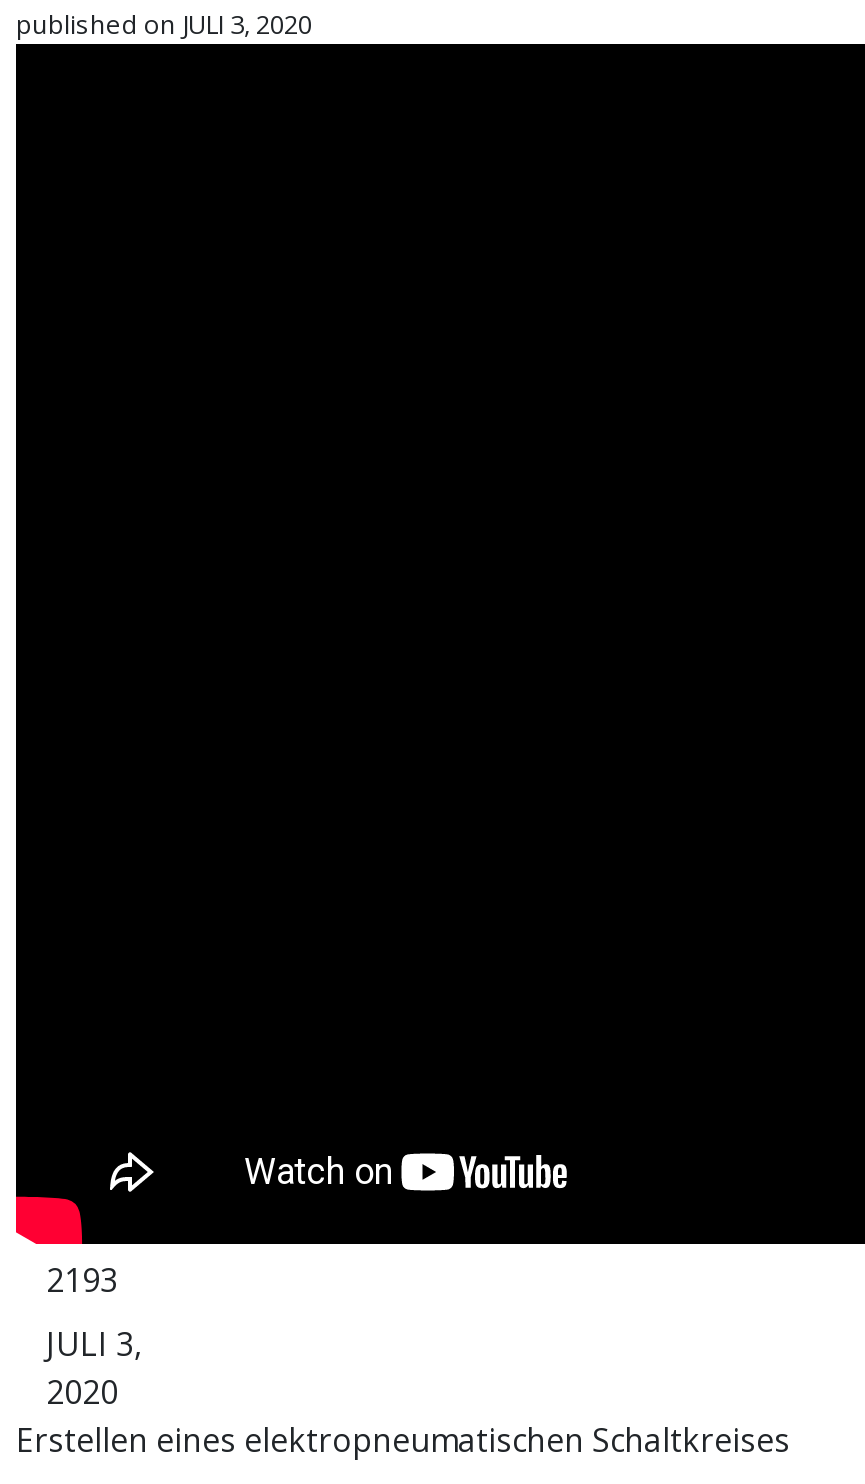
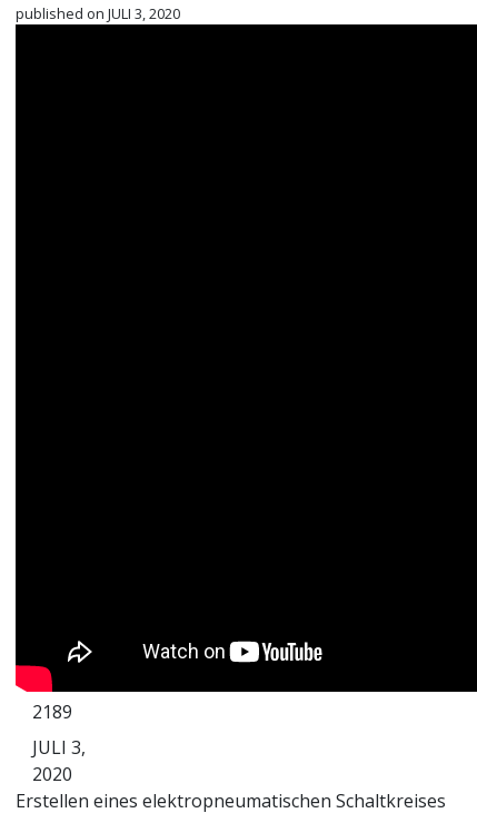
- 2193
+ 2189
